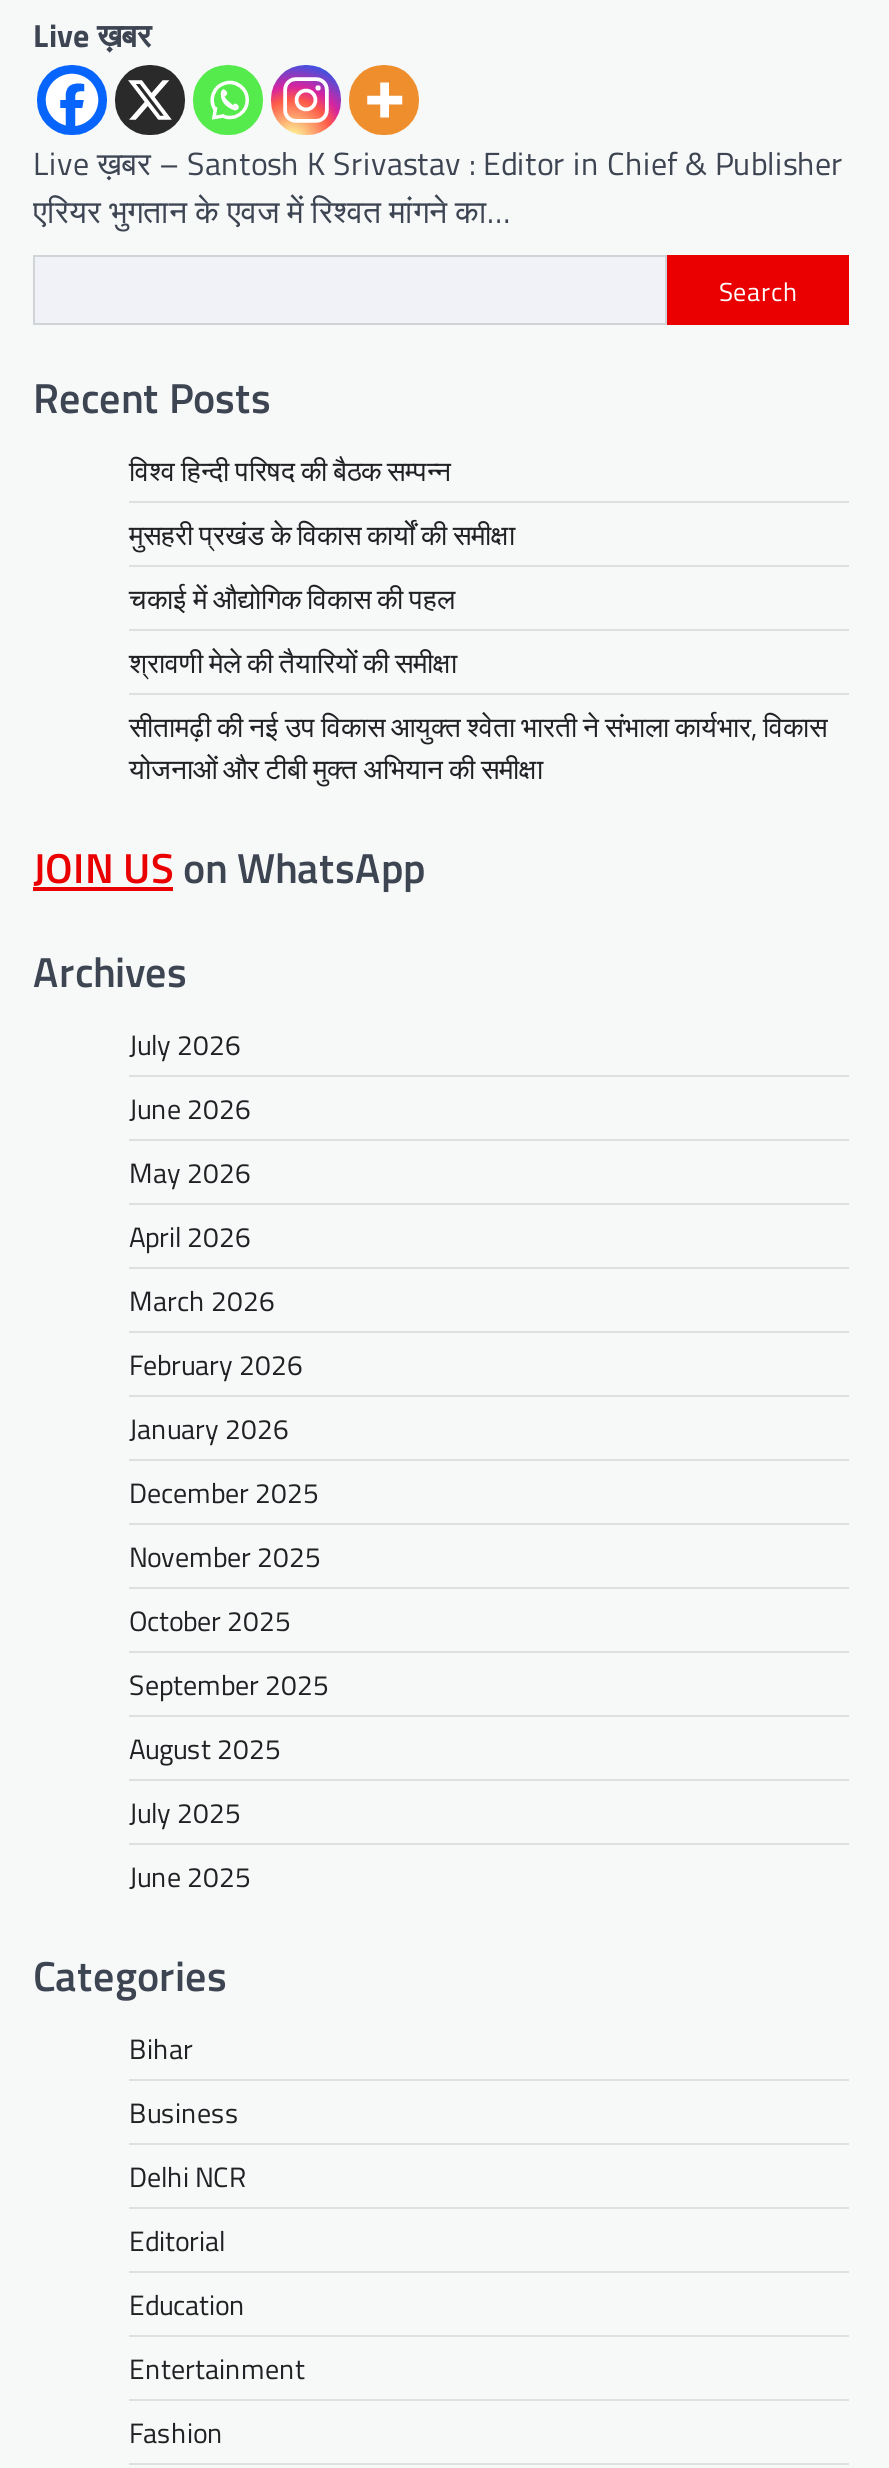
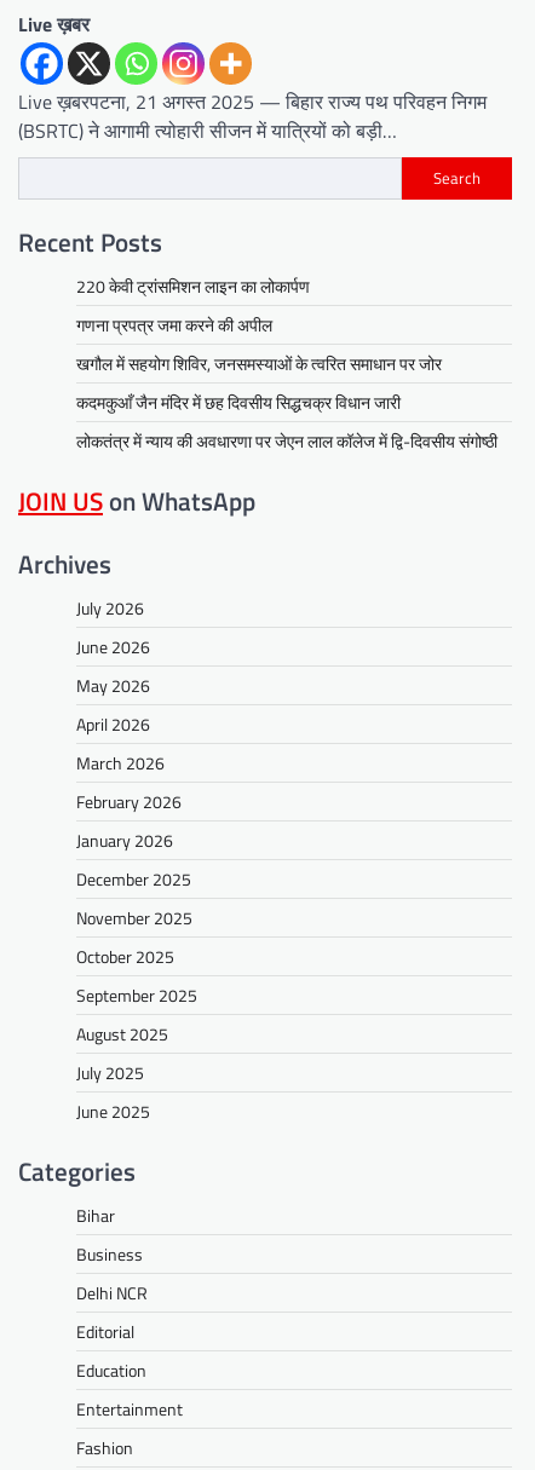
- Live ख़बर – Santosh K Srivastav : Editor in Chief & Publisher
- एरियर भुगतान के एवज में रिश्वत मांगने का…
+ Live ख़बरपटना, 21 अगस्त 2025 — बिहार राज्य पथ परिवहन निगम
+ (BSRTC) ने आगामी त्योहारी सीजन में यात्रियों को बड़ी…

- विश्व हिन्दी परिषद की बैठक सम्पन्न
+ 220 केवी ट्रांसमिशन लाइन का लोकार्पण

- मुसहरी प्रखंड के विकास कार्यों की समीक्षा
+ गणना प्रपत्र जमा करने की अपील

- चकाई में औद्योगिक विकास की पहल
+ खगौल में सहयोग शिविर, जनसमस्याओं के त्वरित समाधान पर जोर

- श्रावणी मेले की तैयारियों की समीक्षा
+ कदमकुआँ जैन मंदिर में छह दिवसीय सिद्धचक्र विधान जारी

- सीतामढ़ी की नई उप विकास आयुक्त श्वेता भारती ने संभाला कार्यभार, विकास
- योजनाओं और टीबी मुक्त अभियान की समीक्षा
+ लोकतंत्र में न्याय की अवधारणा पर जेएन लाल कॉलेज में द्वि-दिवसीय संगोष्ठी
